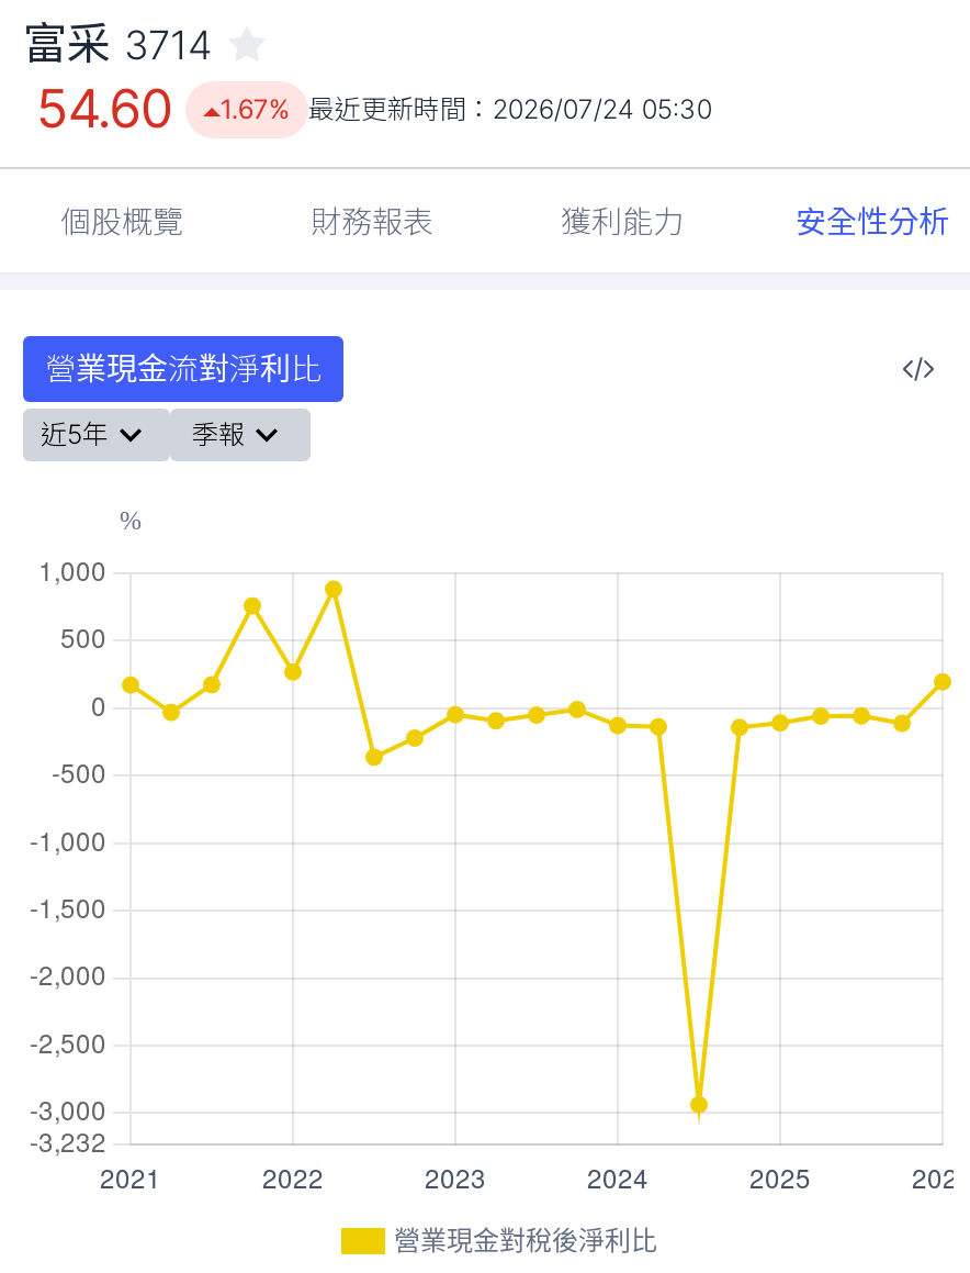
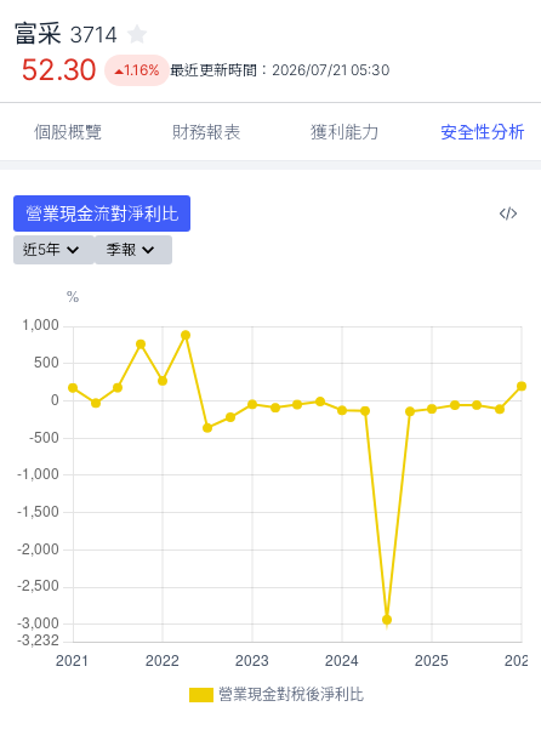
- 54.60
+ 52.30

- 1.67% 最近更新時間：2026/07/24 05:30
+ 1.16% 最近更新時間：2026/07/21 05:30
